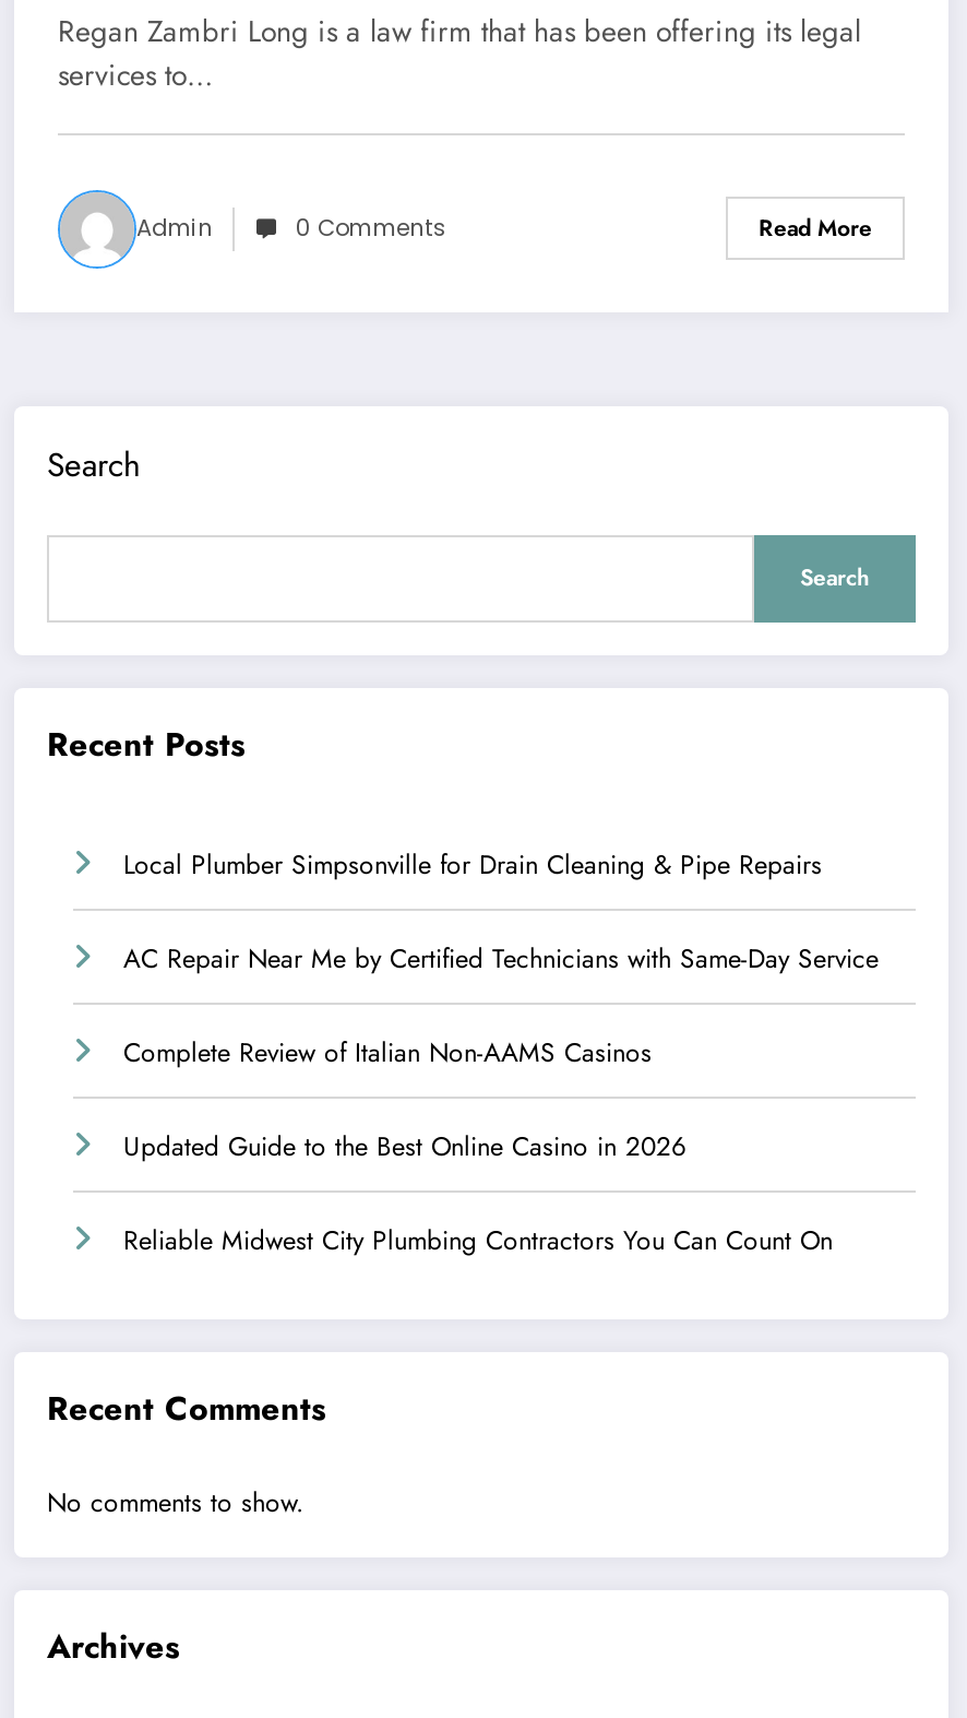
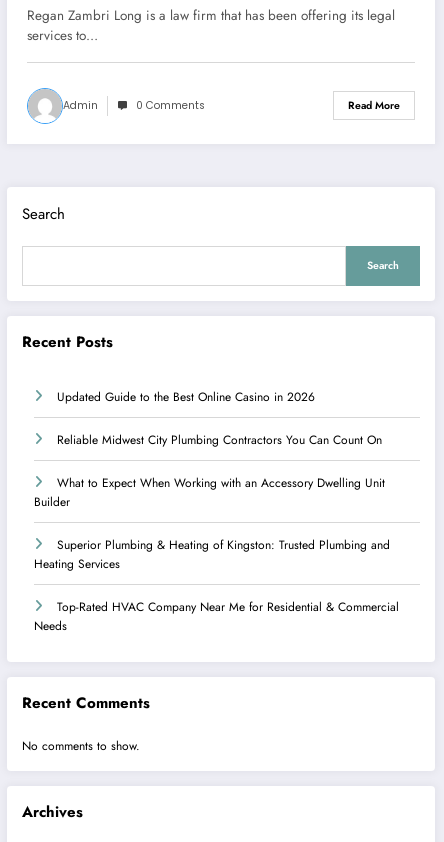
- Local Plumber Simpsonville for Drain Cleaning & Pipe Repairs
- AC Repair Near Me by Certified Technicians with Same-Day Service
- Complete Review of Italian Non-AAMS Casinos

moved up: Updated Guide to the Best Online Casino in 2026 | Reliable Midwest City Plumbing Contractors You Can Count On

+ What to Expect When Working with an Accessory Dwelling Unit
+ Builder
+ Superior Plumbing & Heating of Kingston: Trusted Plumbing and
+ Heating Services
+ Top-Rated HVAC Company Near Me for Residential & Commercial
+ Needs
